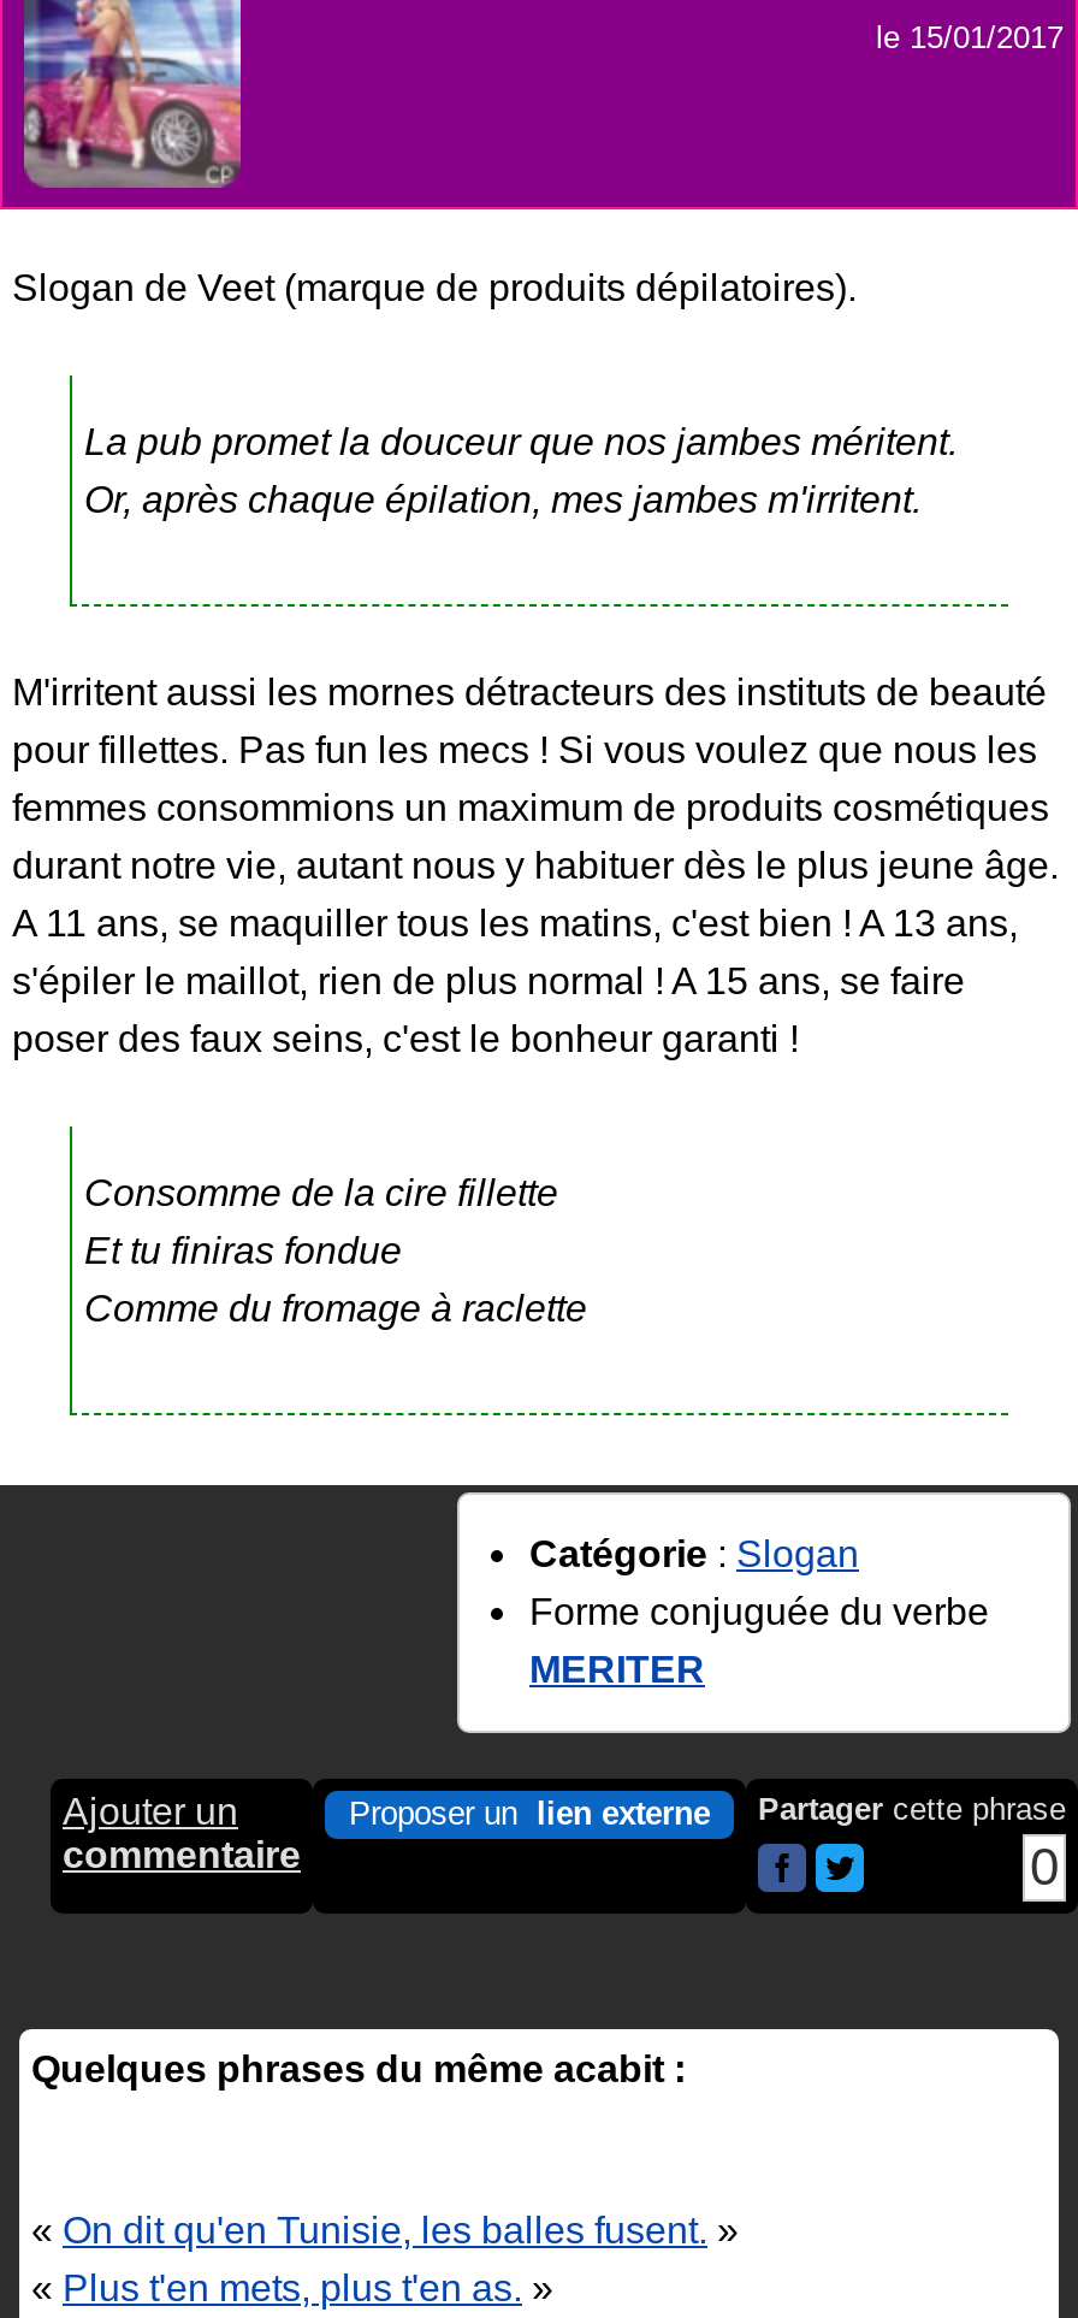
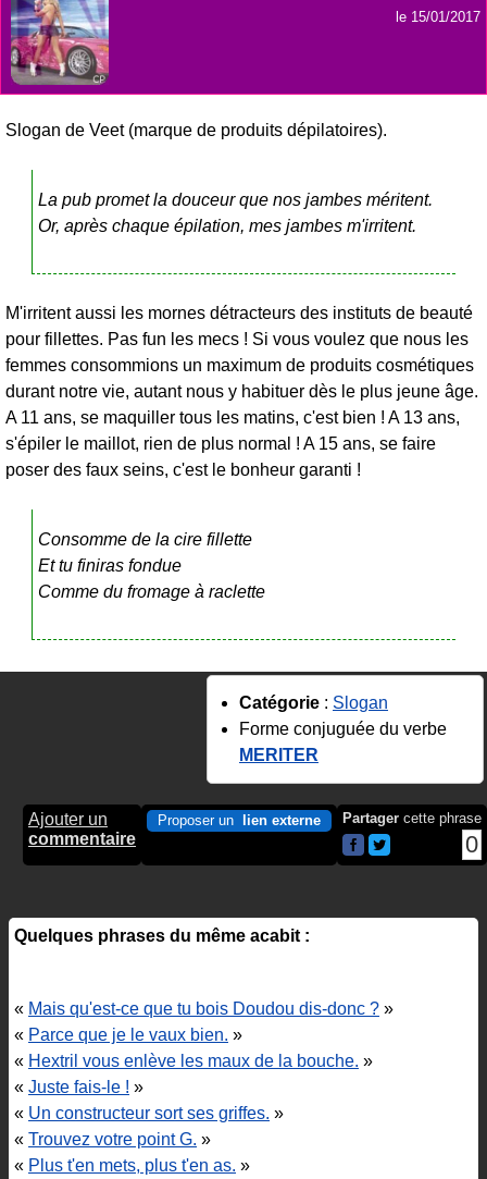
- «On dit qu'en Tunisie, les balles fusent.»
+ «Mais qu'est-ce que tu bois Doudou dis-donc ?»
+ «Parce que je le vaux bien.»
+ «Hextril vous enlève les maux de la bouche.»
+ «Juste fais-le !»
+ «Un constructeur sort ses griffes.»
+ «Trouvez votre point G.»
